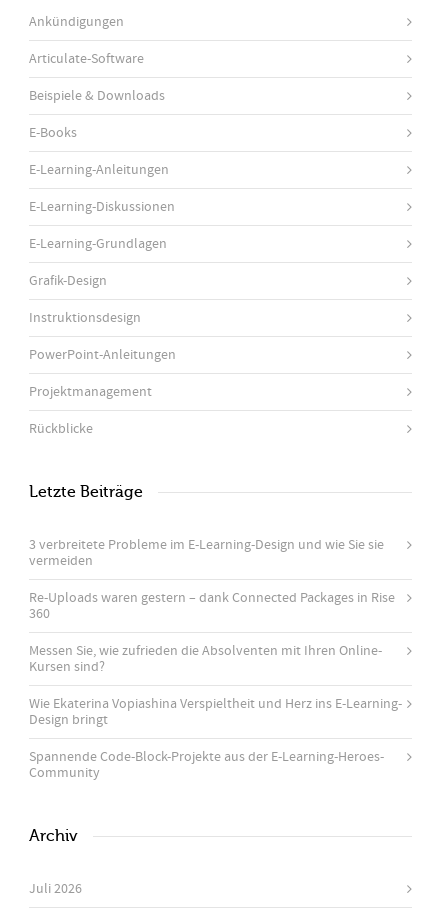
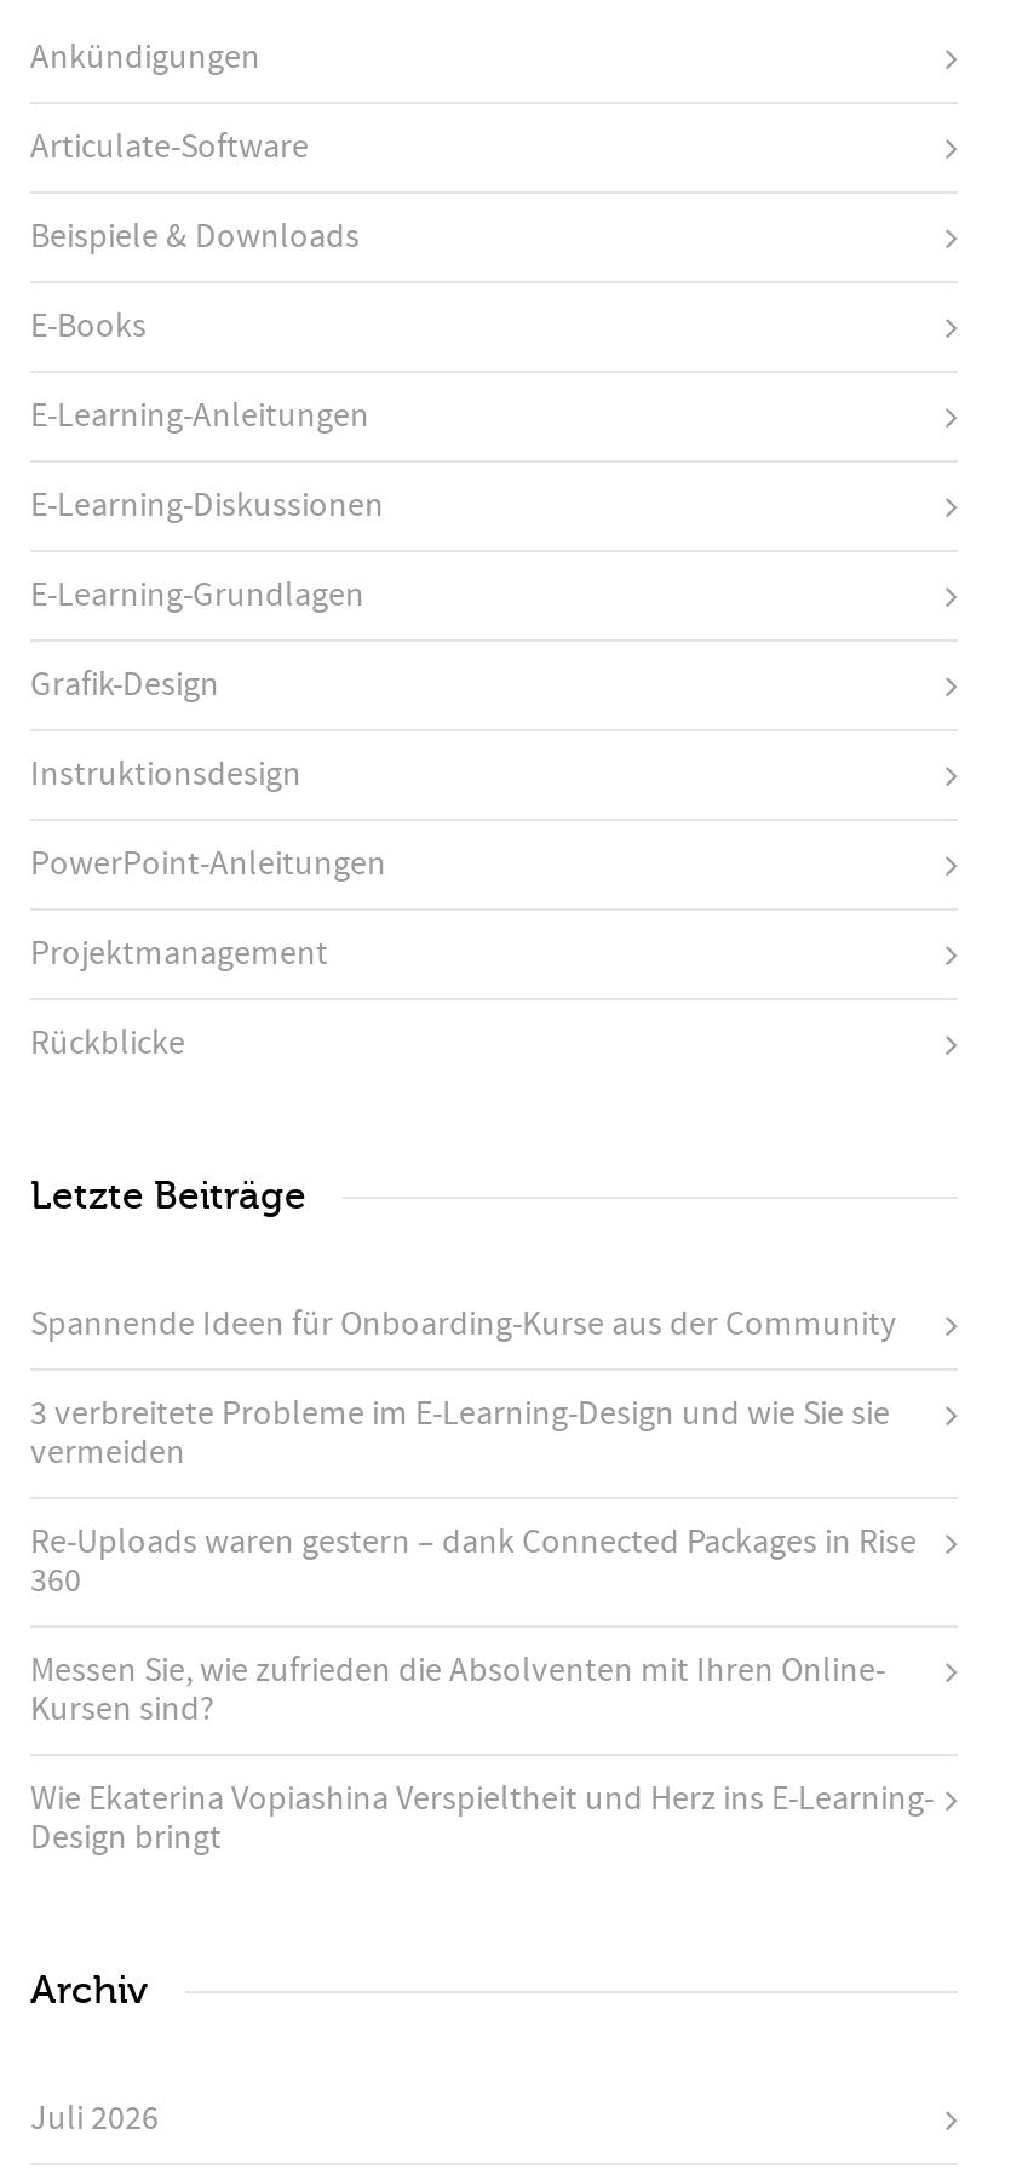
+ Spannende Ideen für Onboarding-Kurse aus der Community

moved down: 3 verbreitete Probleme im E-Learning-Design und wie Sie sie | vermeiden | Re-Uploads waren gestern – dank Connected Packages in Rise | 360 | Messen Sie, wie zufrieden die Absolventen mit Ihren Online- | Kursen sind? | Wie Ekaterina Vopiashina Verspieltheit und Herz ins E-Learning- | Design bringt

- Spannende Code-Block-Projekte aus der E-Learning-Heroes-
- Community
